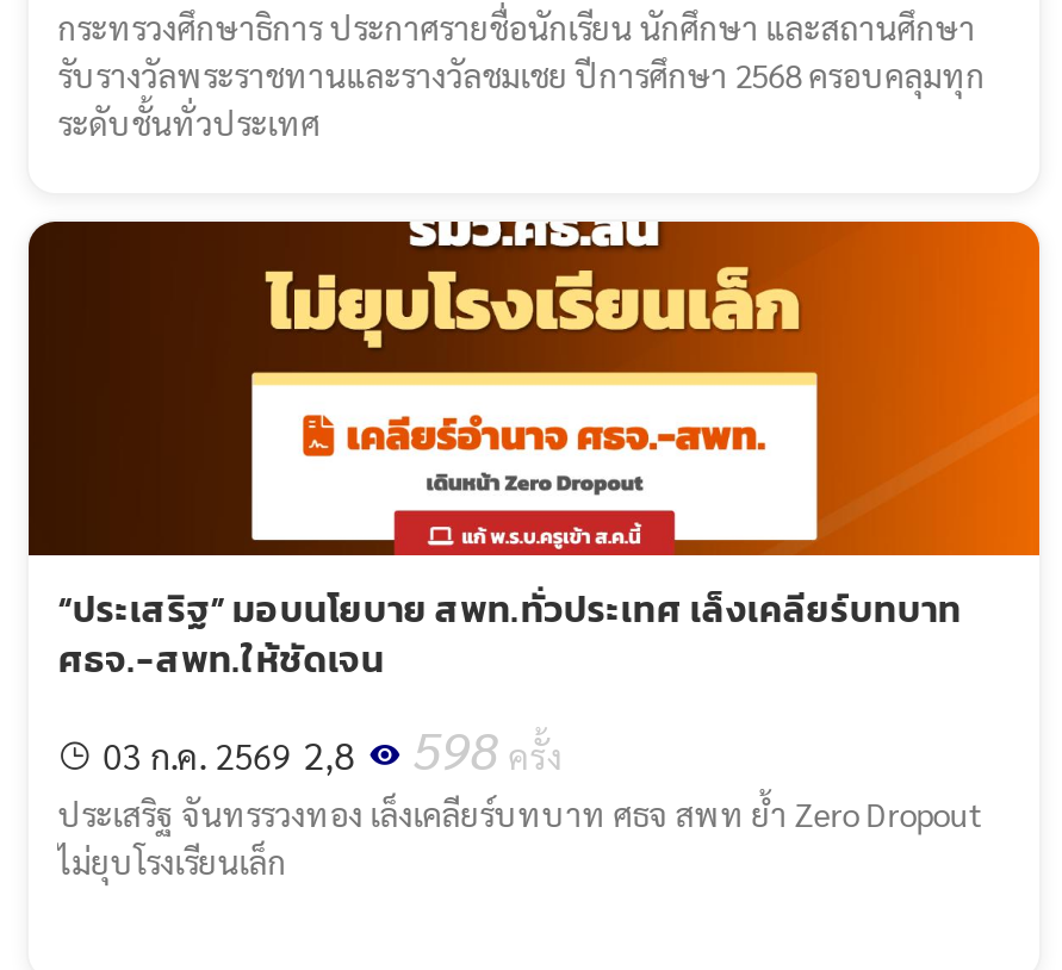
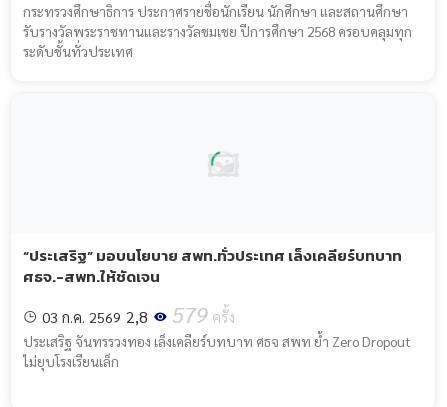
- [image]

- 03 ก.ค. 2569 2,8 598ครั้ง
+ 03 ก.ค. 2569 2,8 579ครั้ง
